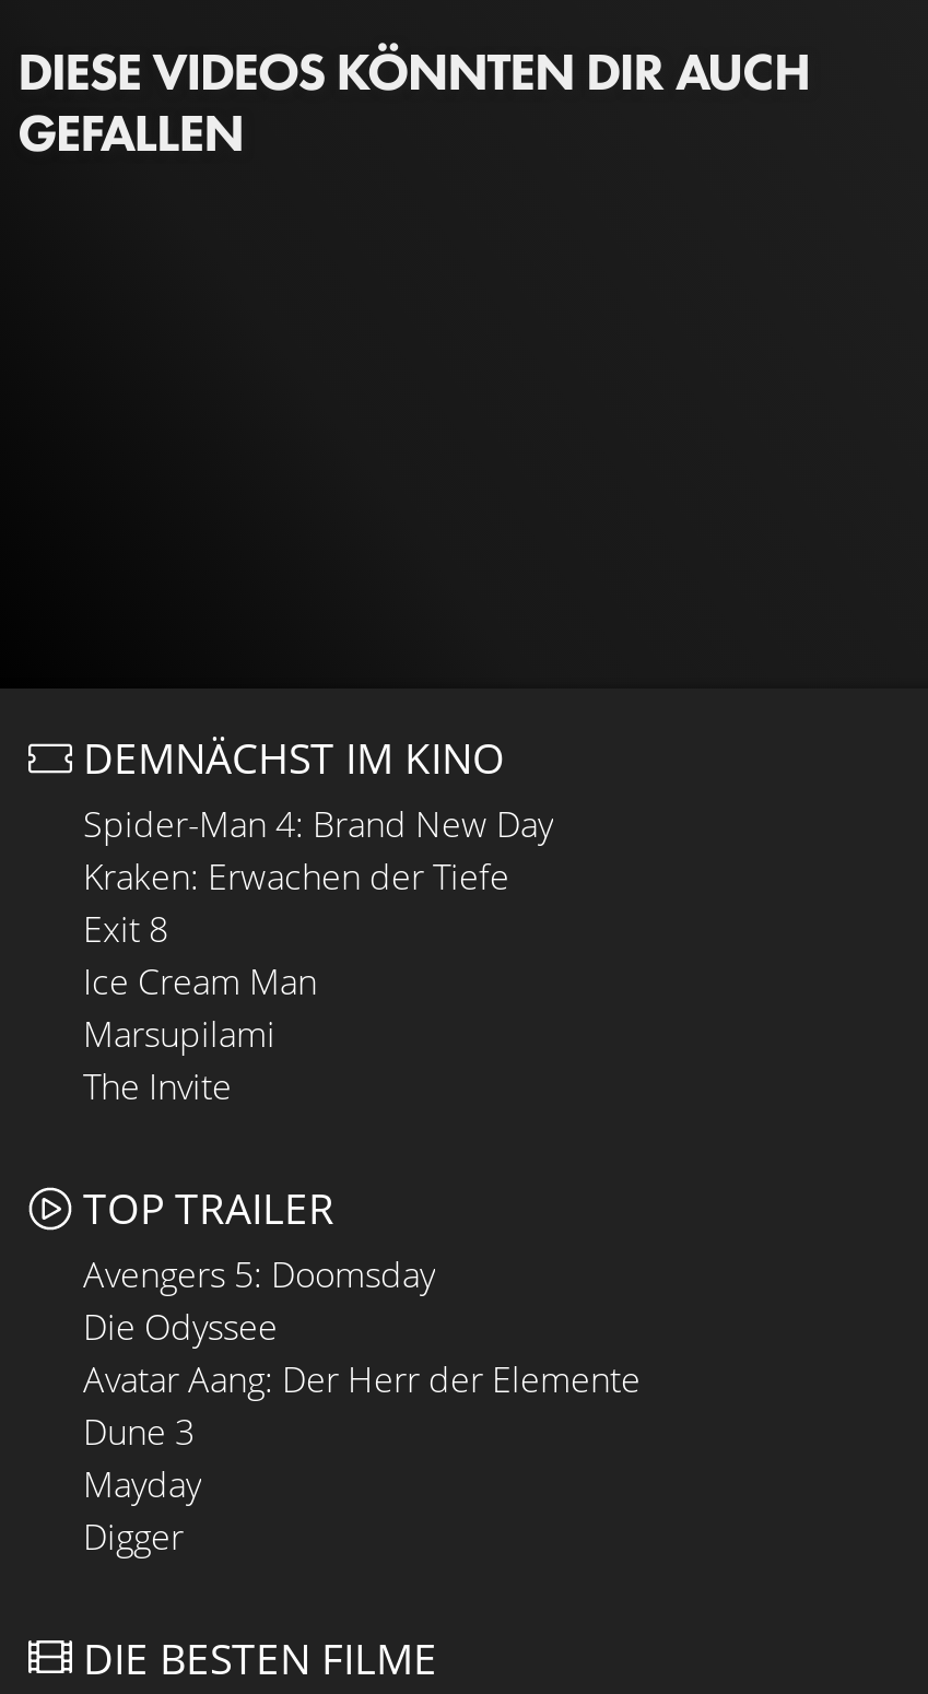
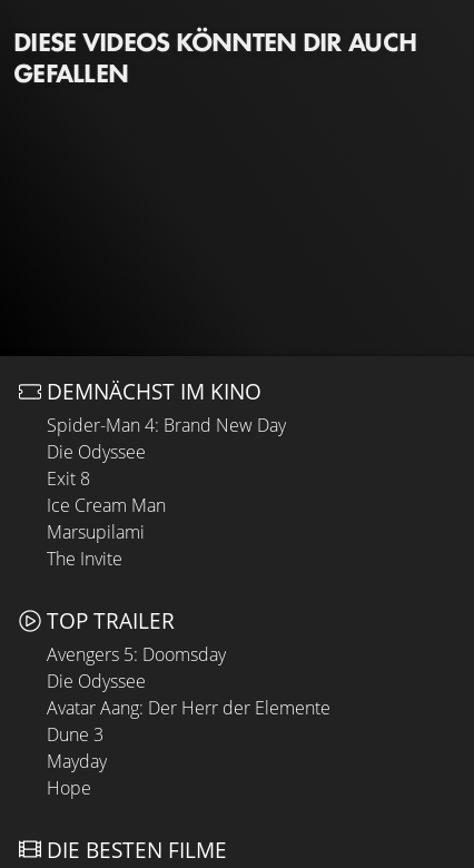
- Kraken: Erwachen der Tiefe
+ Die Odyssee

- Digger
+ Hope
